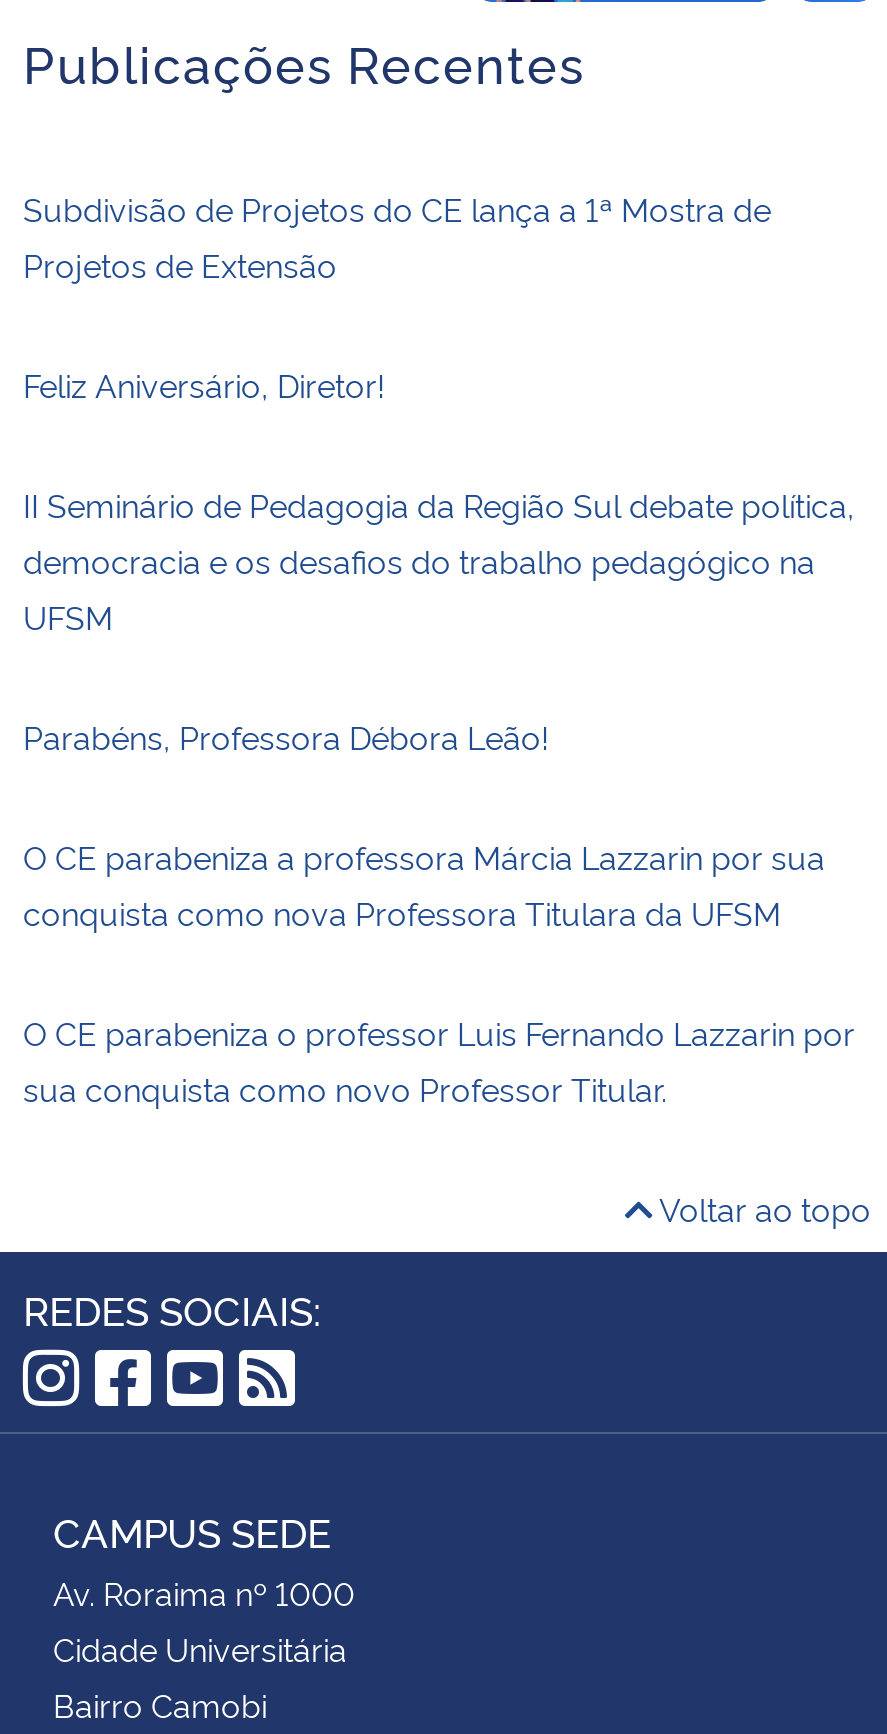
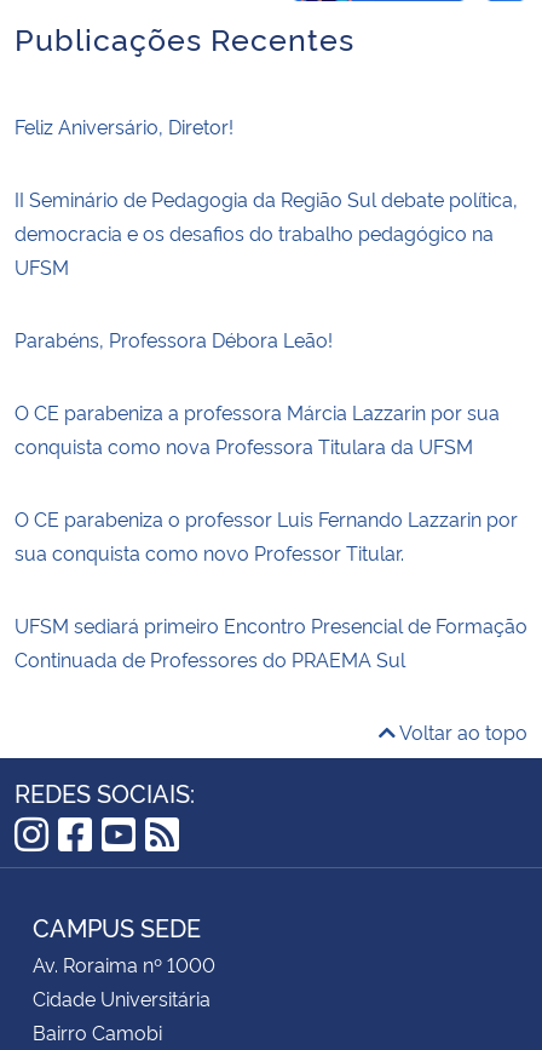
- Subdivisão de Projetos do CE lança a 1ª Mostra de
- Projetos de Extensão

moved up: Feliz Aniversário, Diretor! | II Seminário de Pedagogia da Região Sul debate política, | democracia e os desafios do trabalho pedagógico na | ... | O CE parabeniza o professor Luis Fernando Lazzarin por | sua conquista como novo Professor Titular.

+ UFSM sediará primeiro Encontro Presencial de Formação
+ Continuada de Professores do PRAEMA Sul
